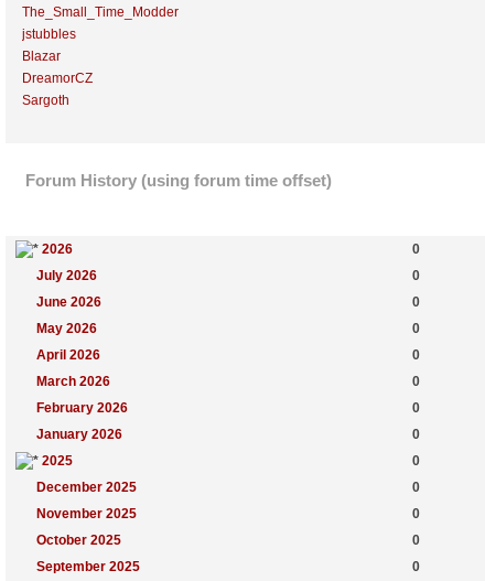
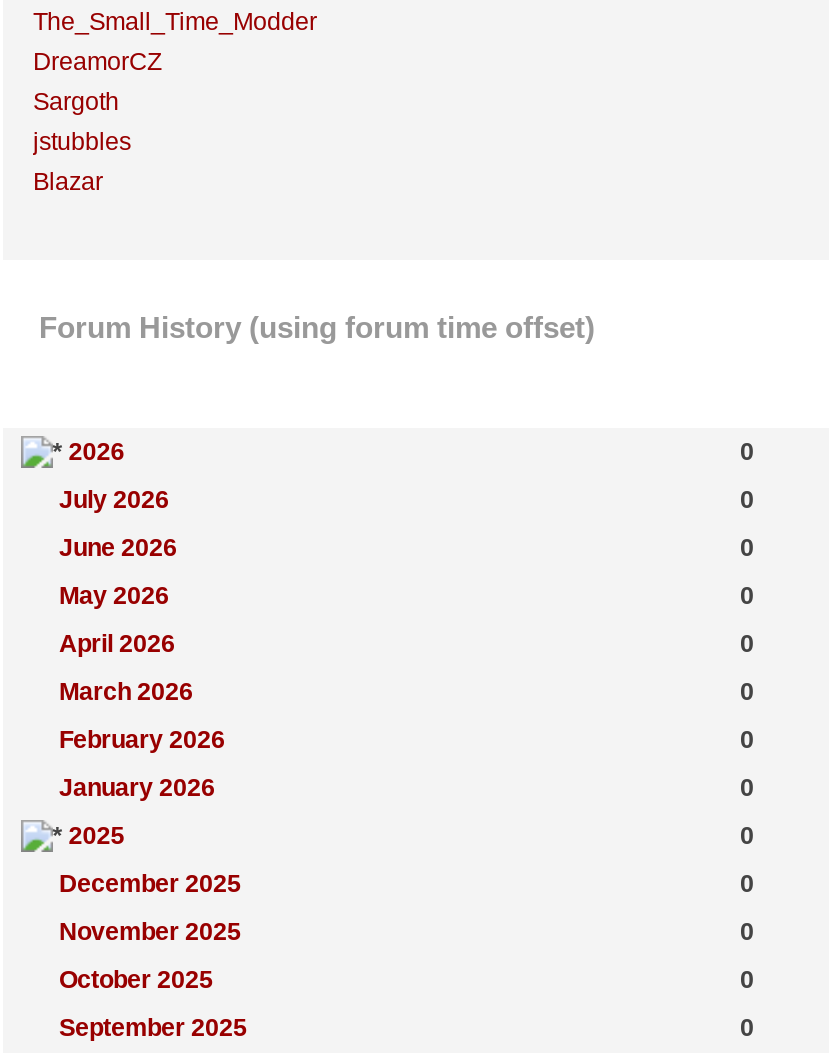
moved down: jstubbles | Blazar

moved up: DreamorCZ | Sargoth
